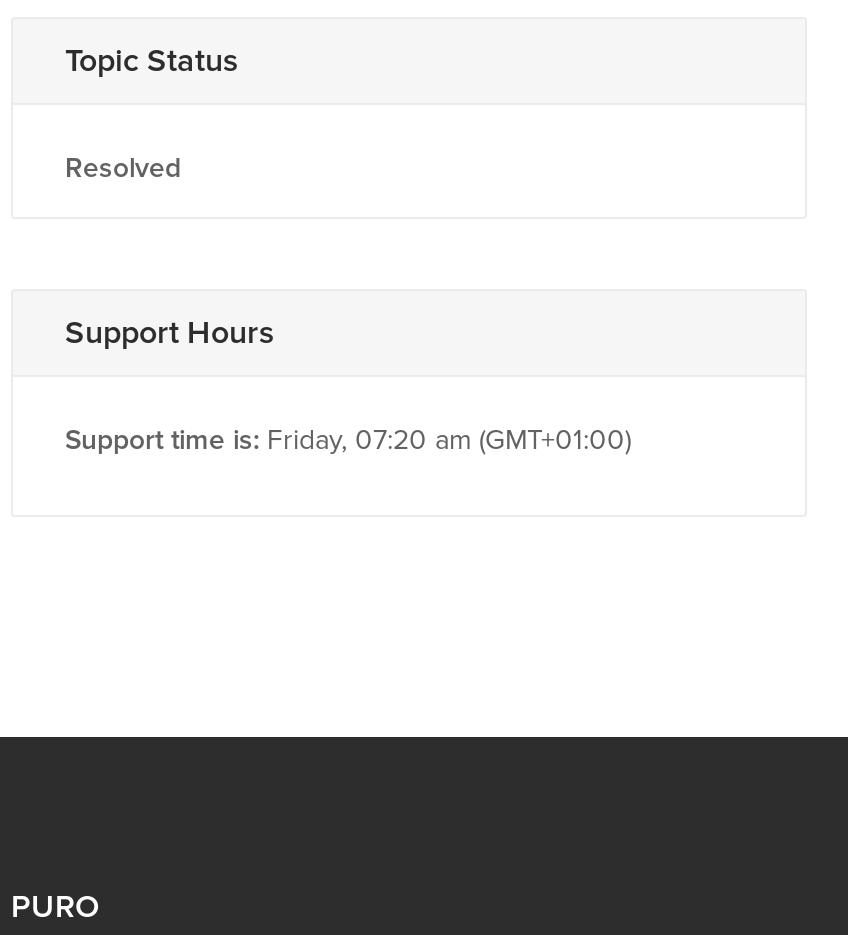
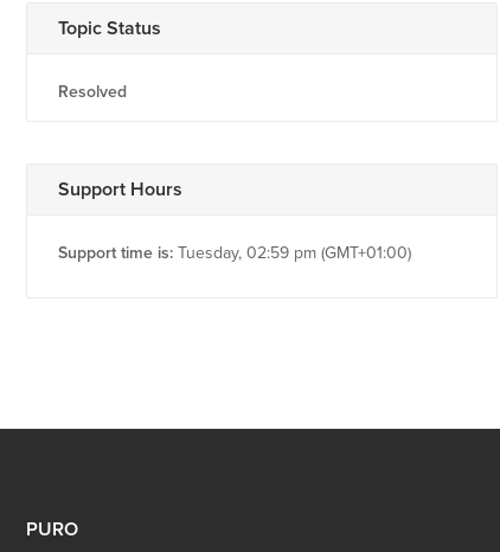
- Support time is: Friday, 07:20 am (GMT+01:00)
+ Support time is: Tuesday, 02:59 pm (GMT+01:00)
